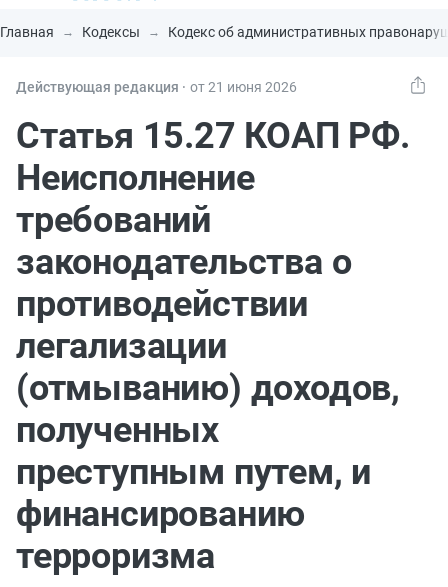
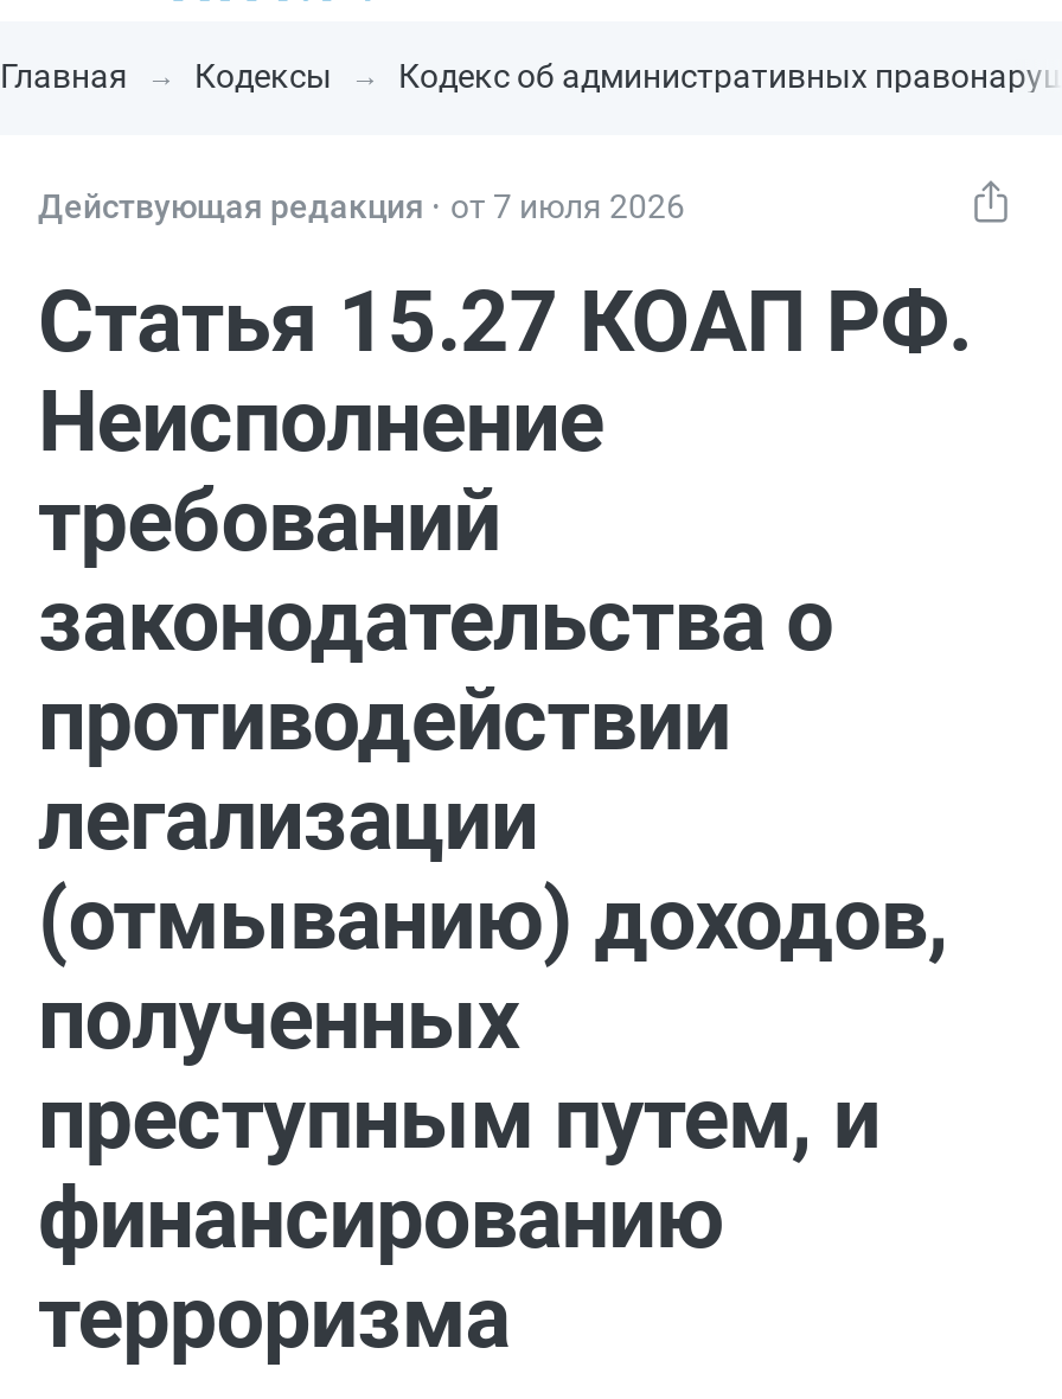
- Действующая редакция ⸱ от 21 июня 2026
+ Действующая редакция ⸱ от 7 июля 2026
